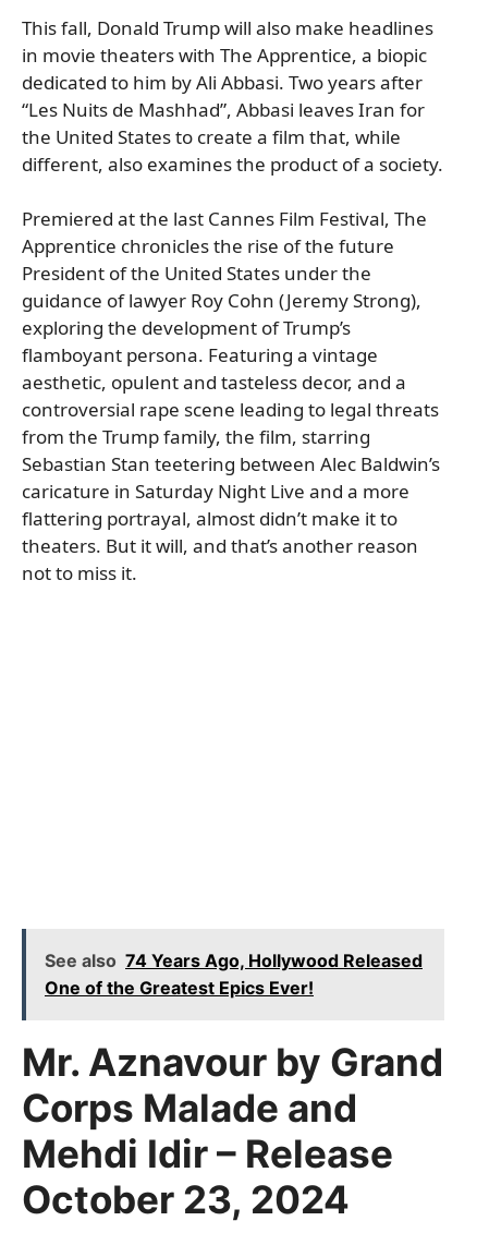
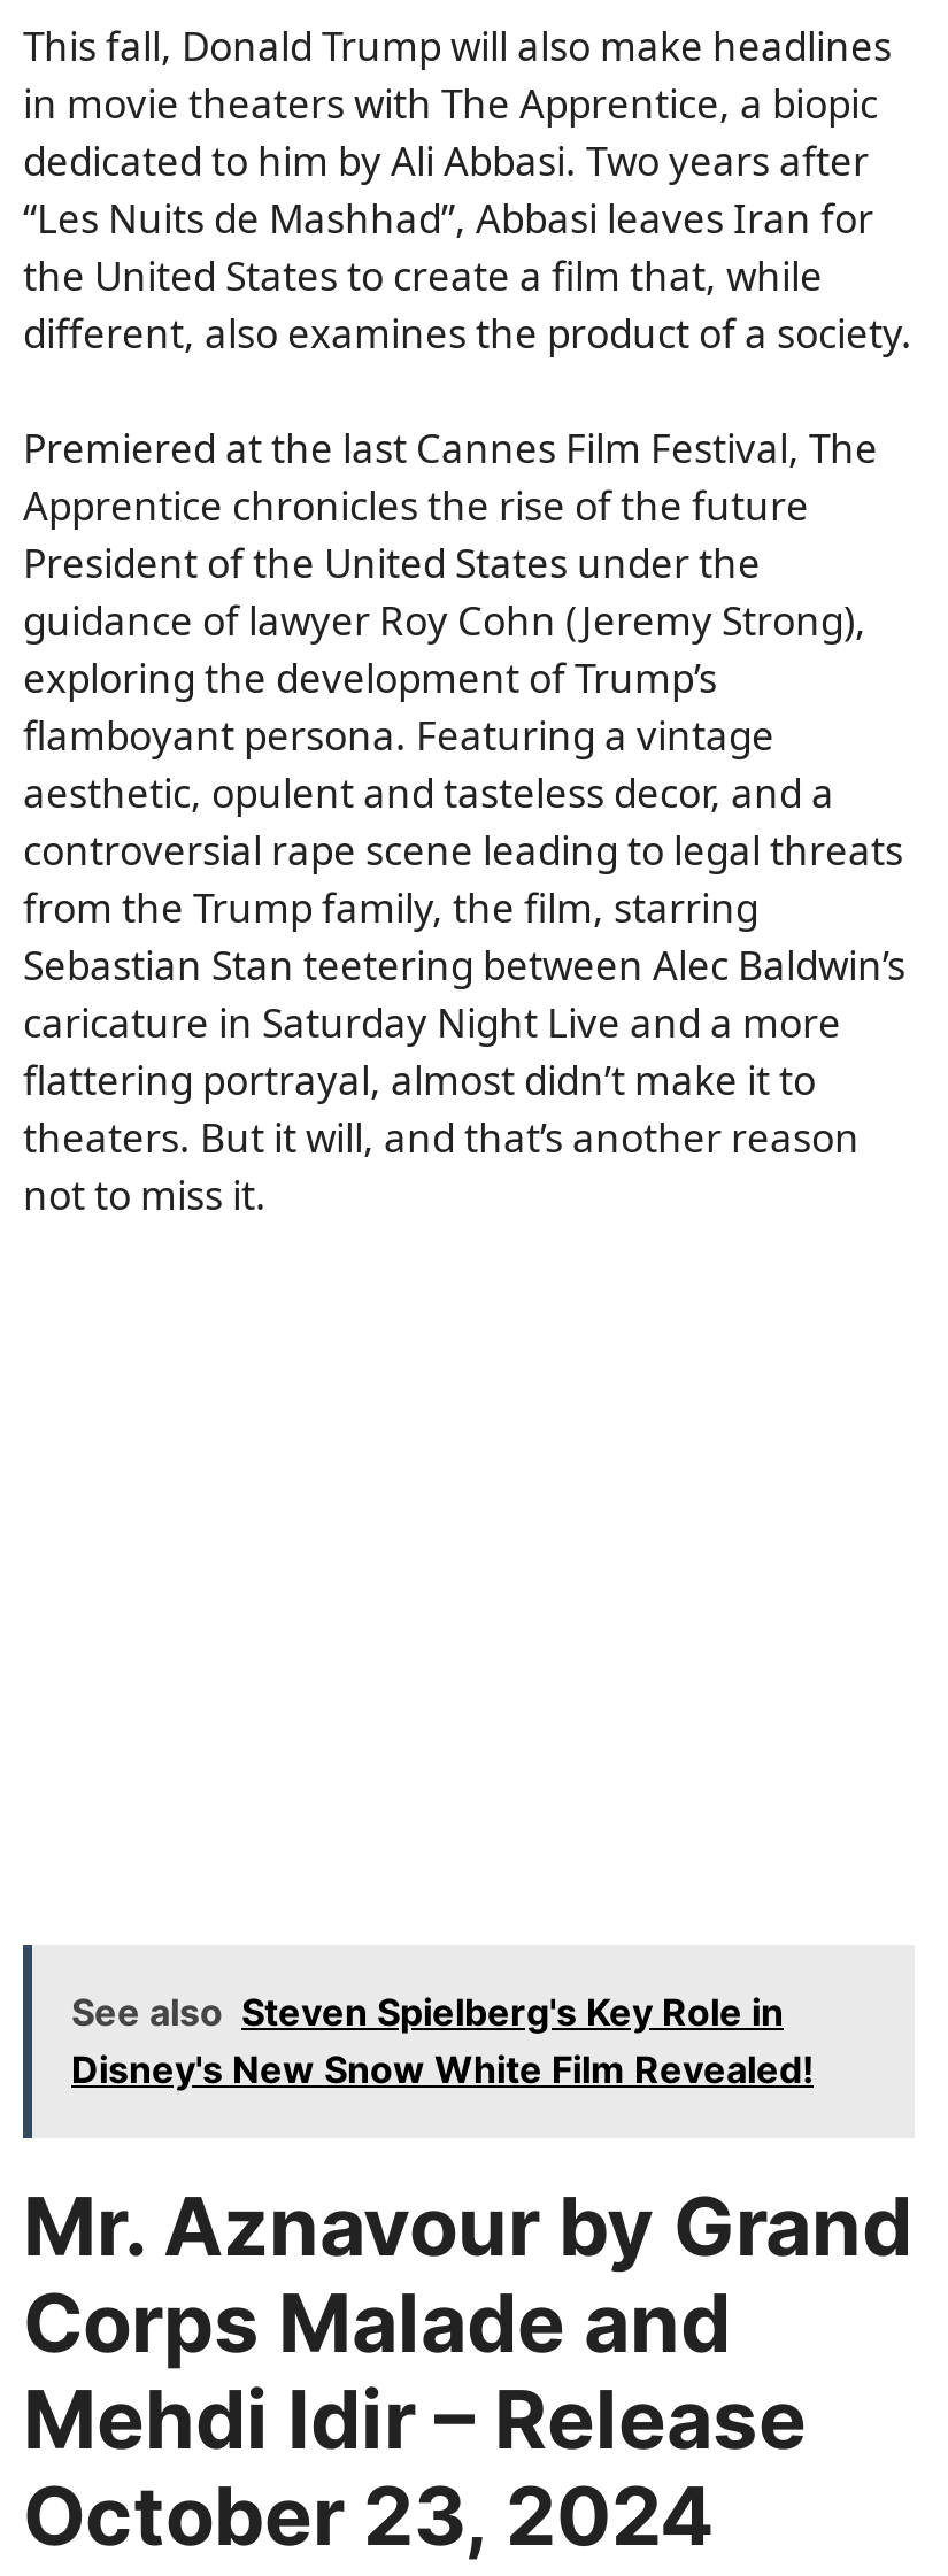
- See also 74 Years Ago, Hollywood Released
- One of the Greatest Epics Ever!
+ See also Steven Spielberg's Key Role in
+ Disney's New Snow White Film Revealed!
